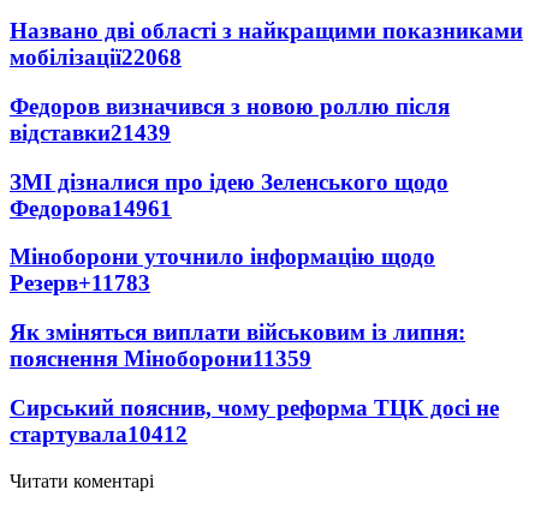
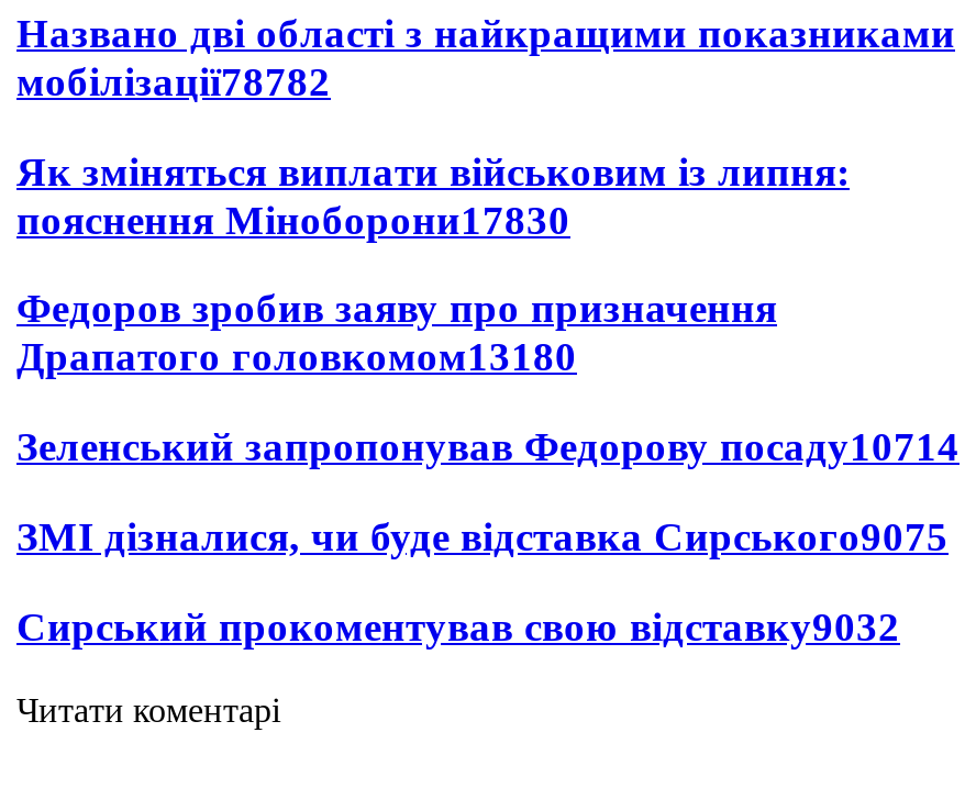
- мобілізації22068
- Федоров визначився з новою роллю після
- відставки21439
- ЗМІ дізналися про ідею Зеленського щодо
- Федорова14961
- Міноборони уточнило інформацію щодо
- Резерв+11783
+ мобілізації78782

moved up: Як зміняться виплати військовим із липня:

- пояснення Міноборони11359
- Сирський пояснив, чому реформа ТЦК досі не
- стартувала10412
+ пояснення Міноборони17830
+ Федоров зробив заяву про призначення
+ Драпатого головкомом13180
+ Зеленський запропонував Федорову посаду10714
+ ЗМІ дізналися, чи буде відставка Сирського9075
+ Сирський прокоментував свою відставку9032
